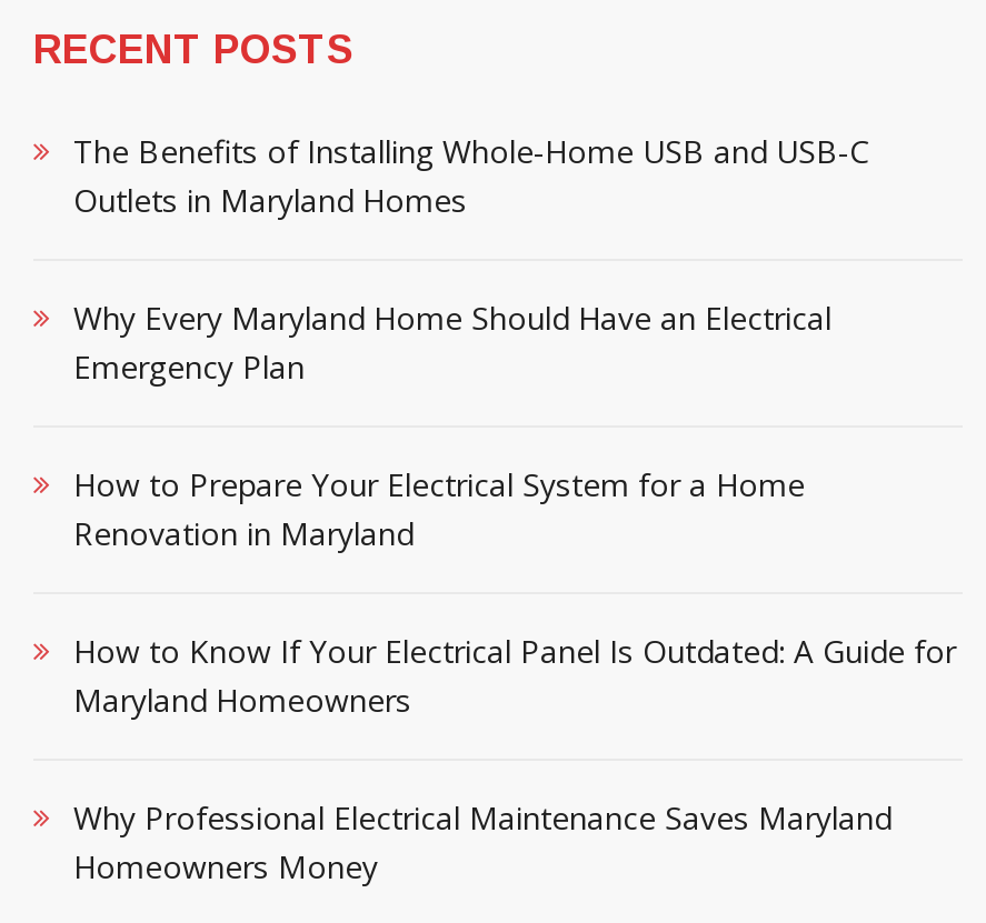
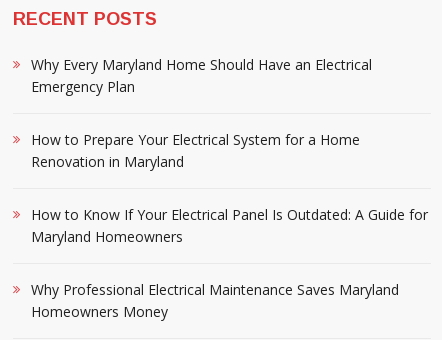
- The Benefits of Installing Whole-Home USB and USB-C
- Outlets in Maryland Homes
